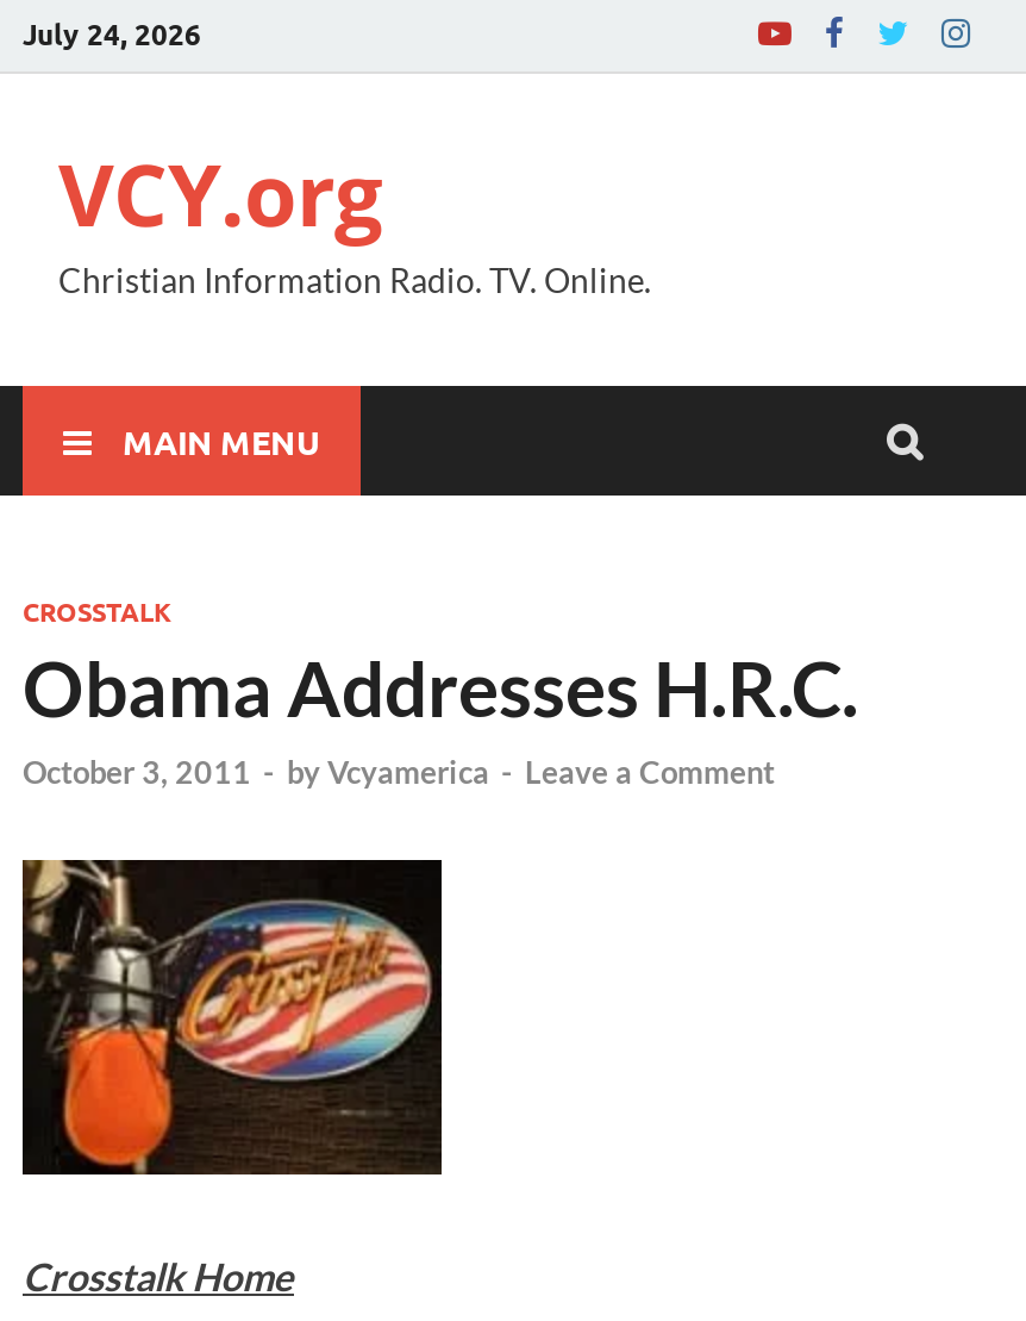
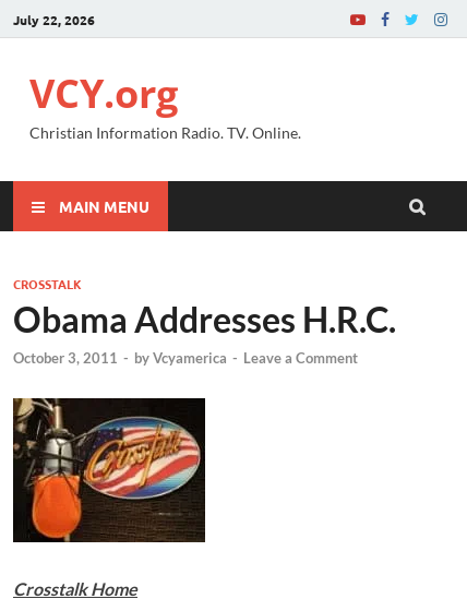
- July 24, 2026
+ July 22, 2026
